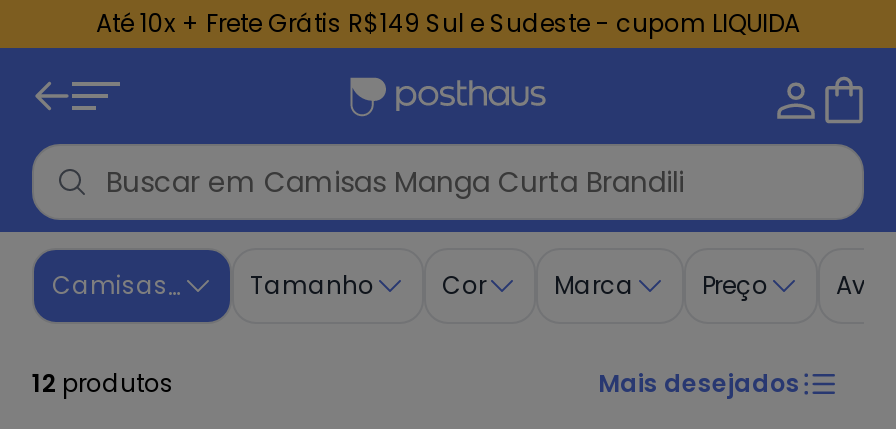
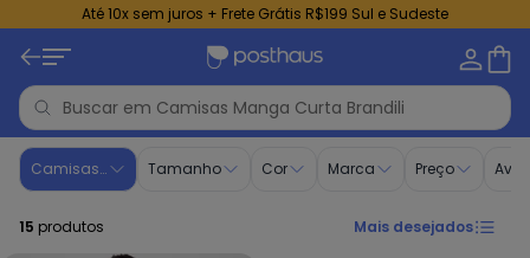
- Até 10x + Frete Grátis R$149 Sul e Sudeste - cupom LIQUIDA
+ Até 10x sem juros + Frete Grátis R$199 Sul e Sudeste

- 12 produtos
+ 15 produtos
